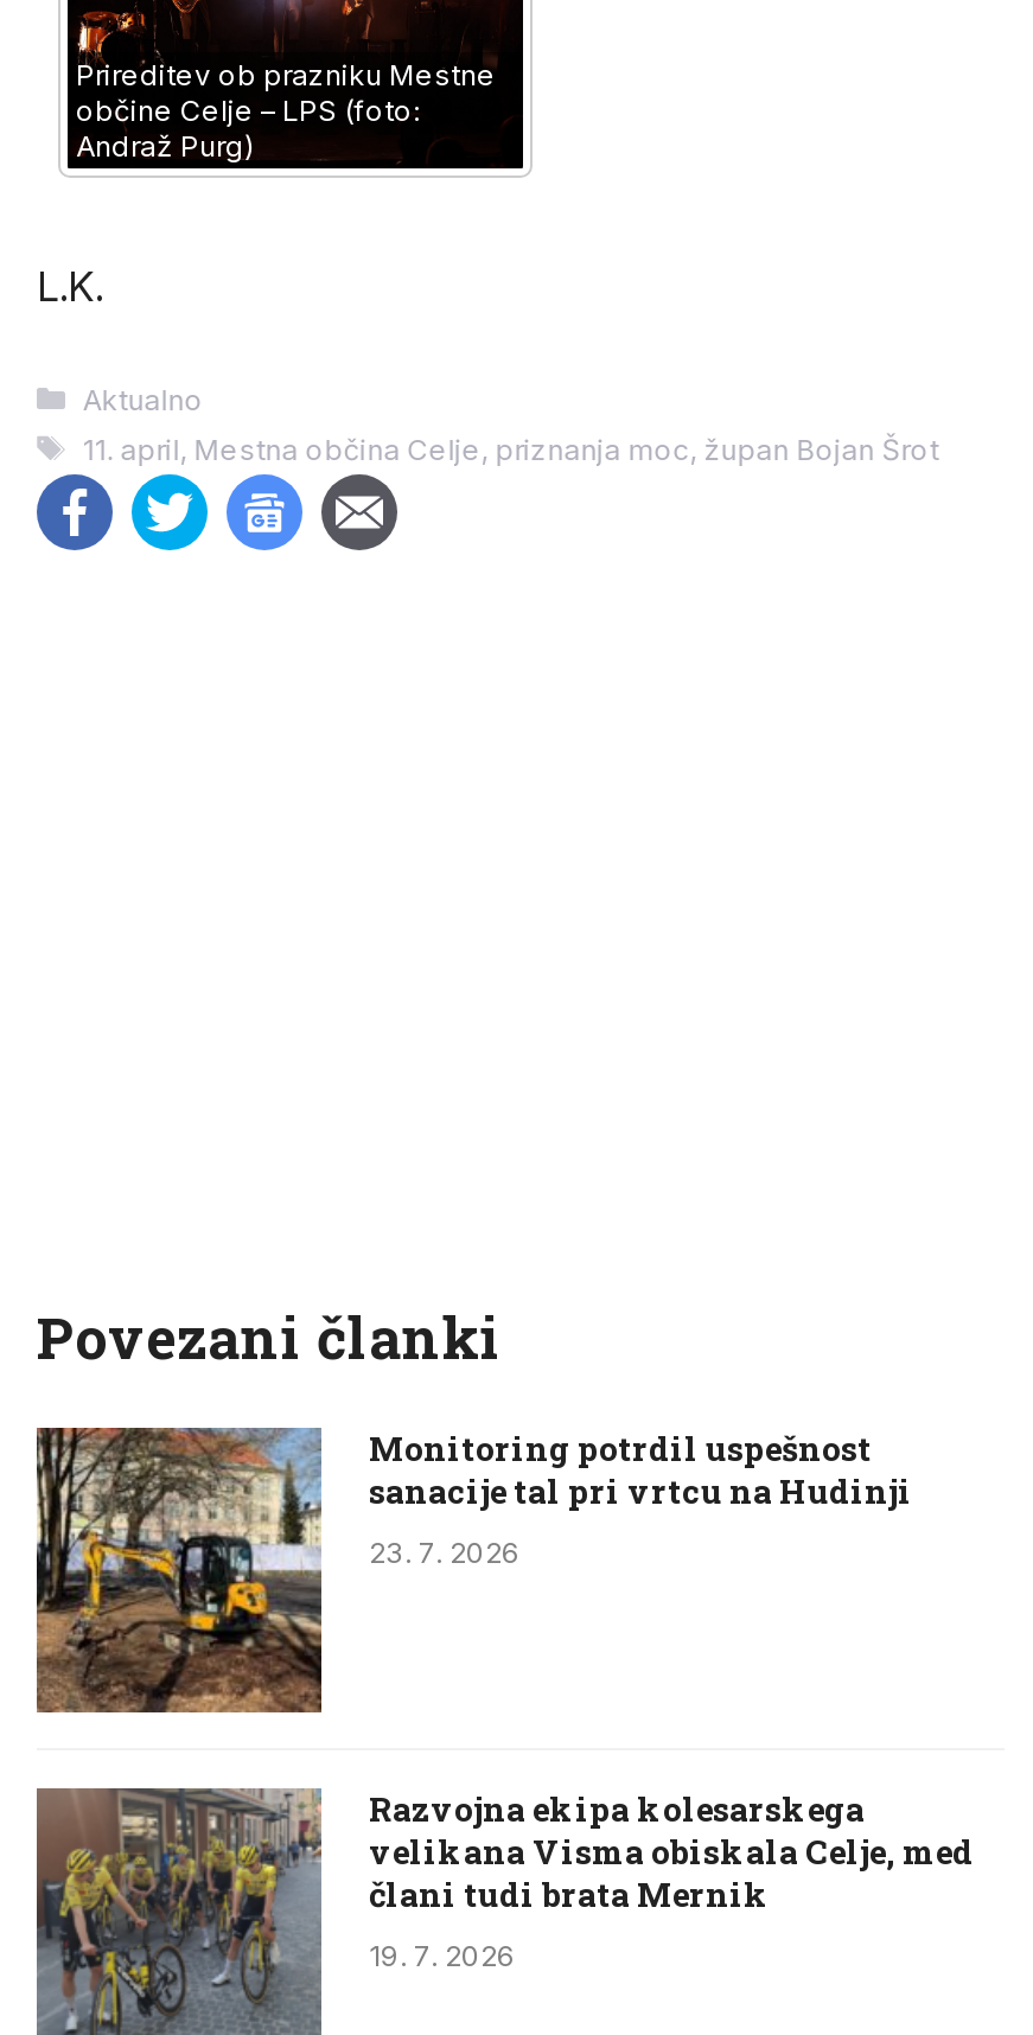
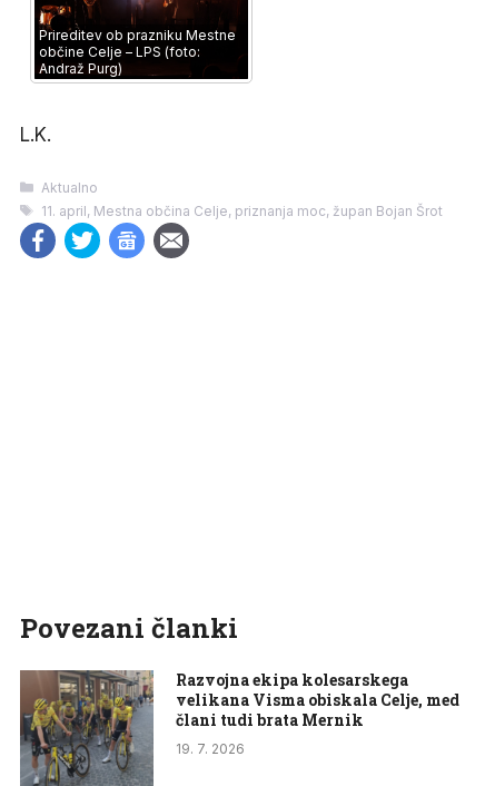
- [image]
- Monitoring potrdil uspešnost
- sanacije tal pri vrtcu na Hudinji
- 23. 7. 2026
